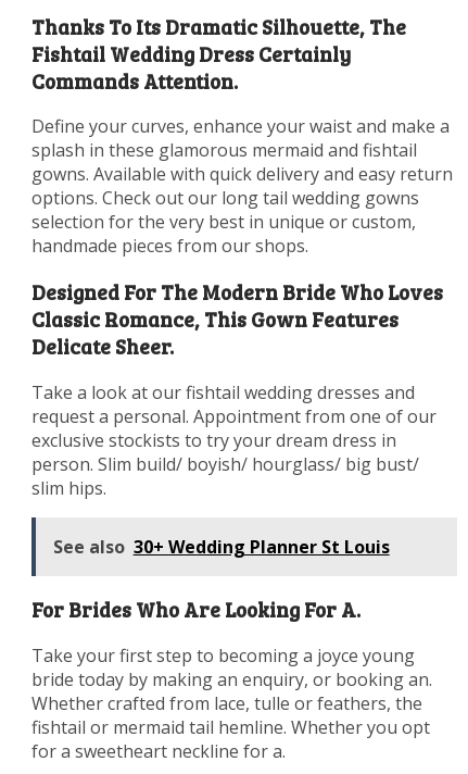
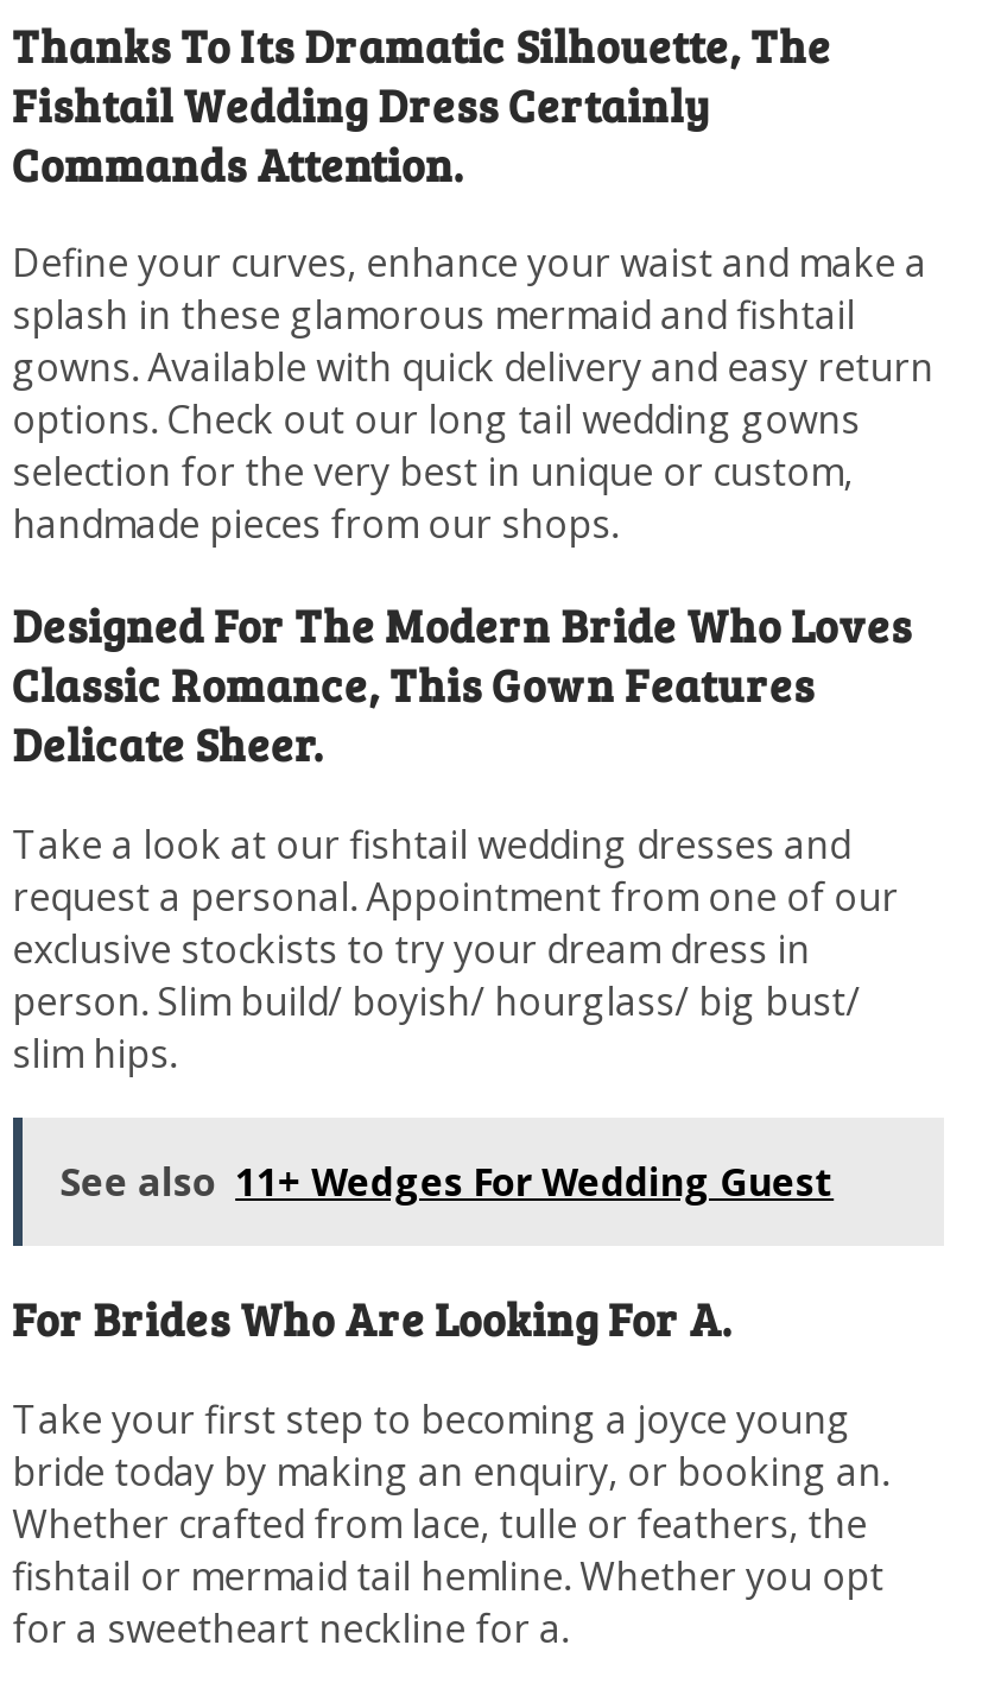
- See also 30+ Wedding Planner St Louis
+ See also 11+ Wedges For Wedding Guest
